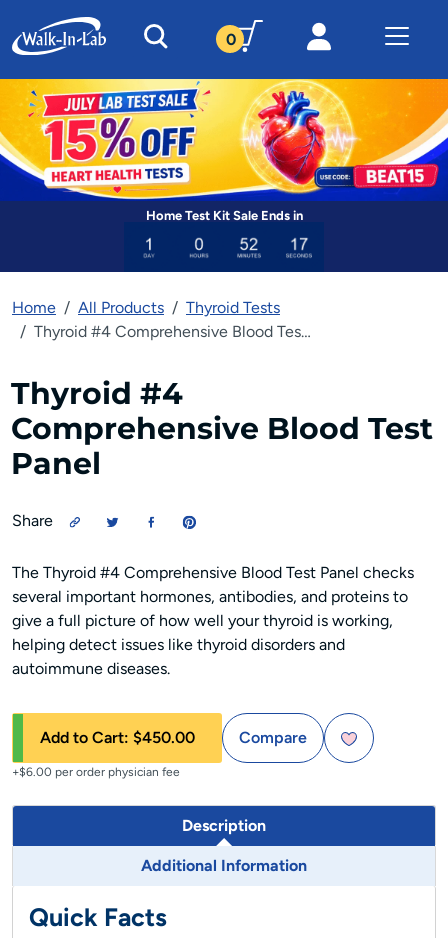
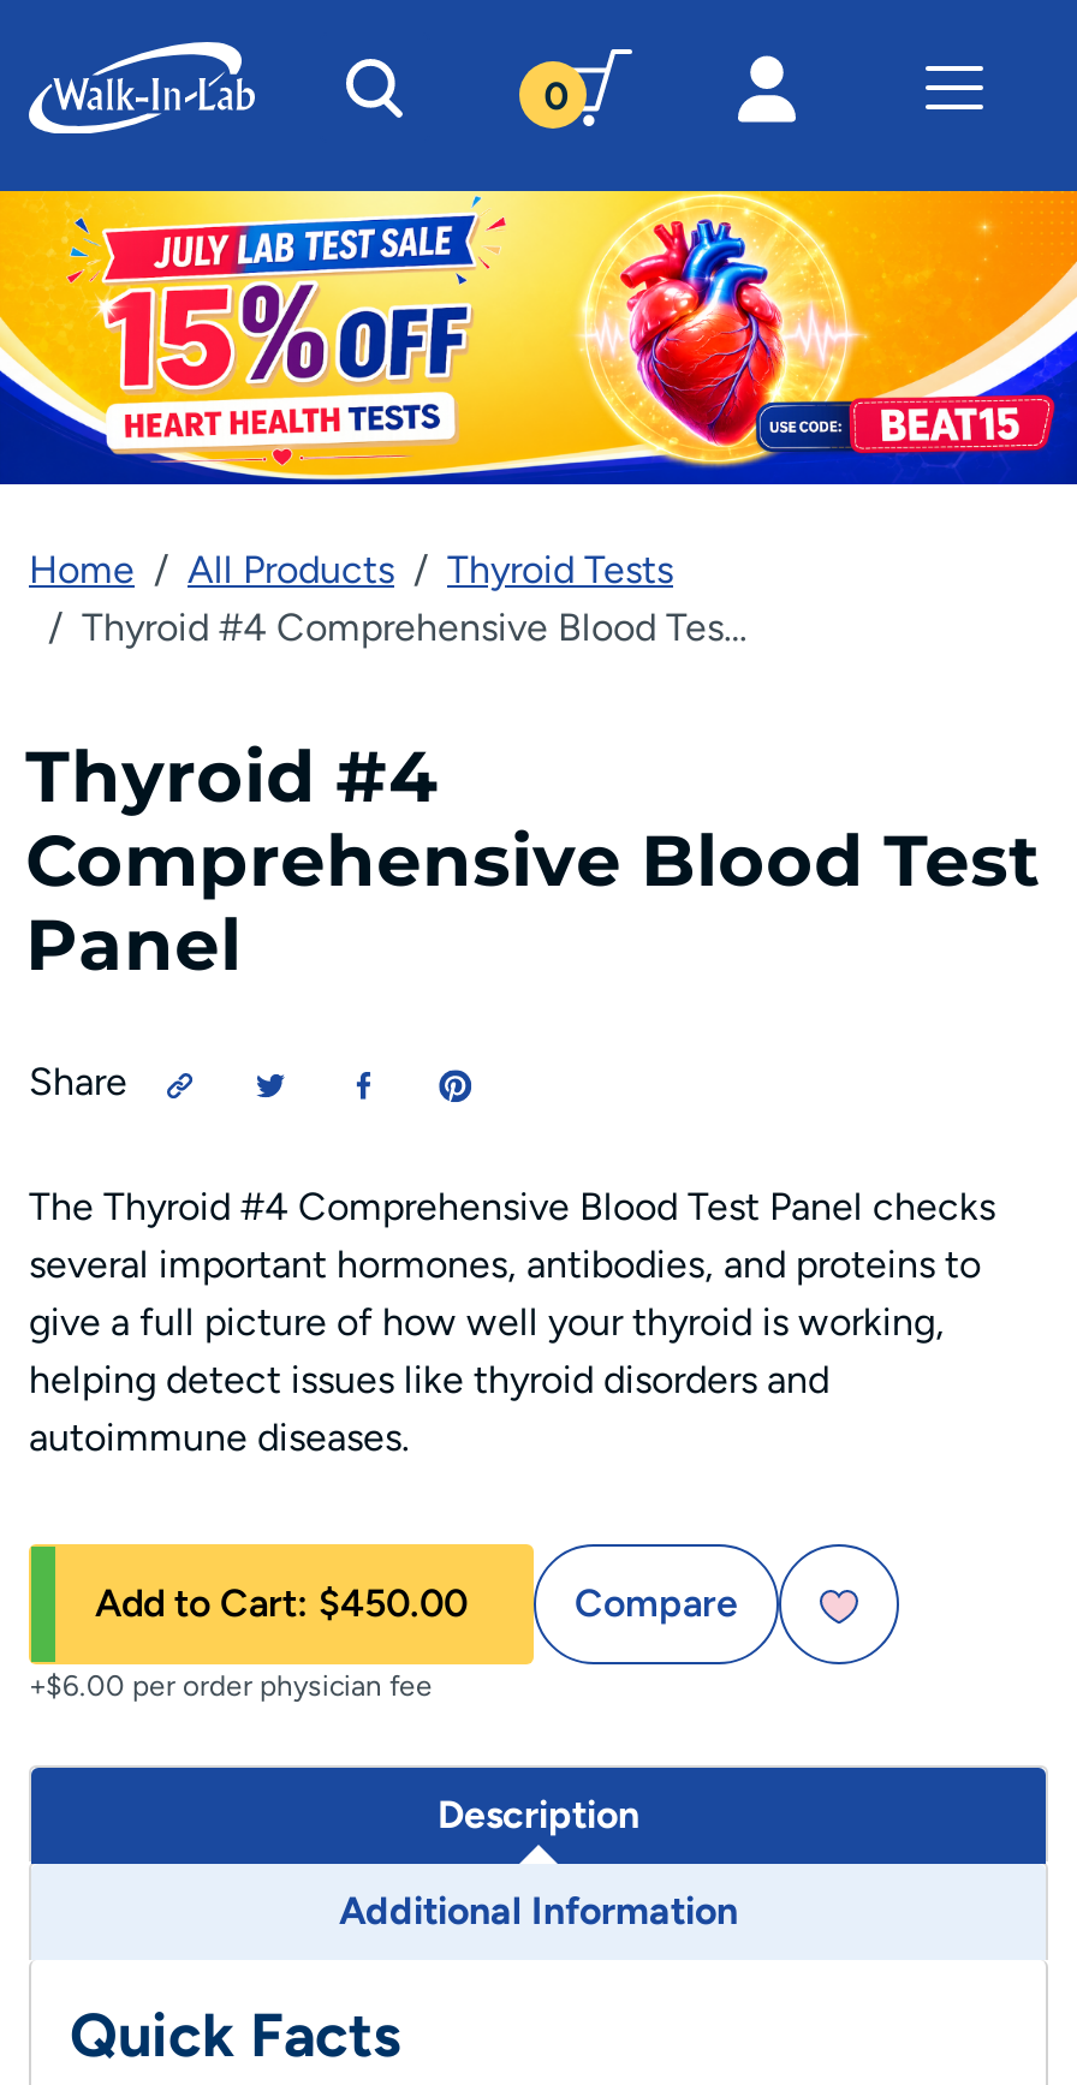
- [image]
- Home Test Kit Sale Ends in
